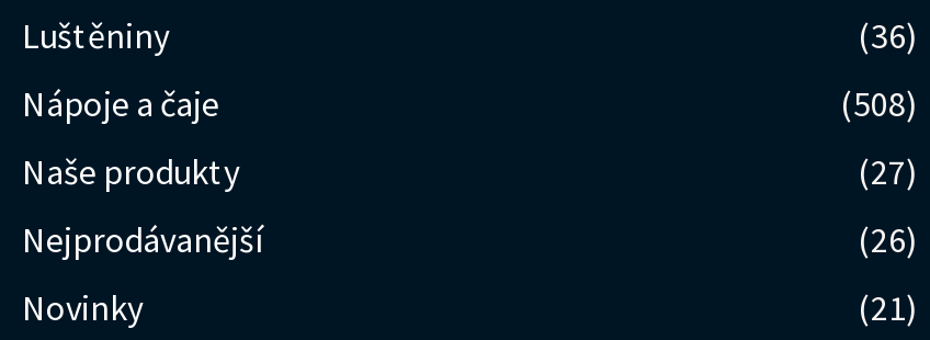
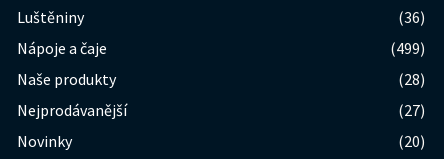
- (508)
+ (499)

- (27)
+ (28)

- (26)
+ (27)

- (21)
+ (20)
